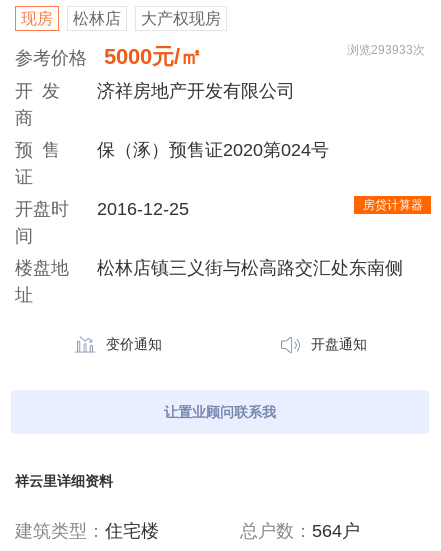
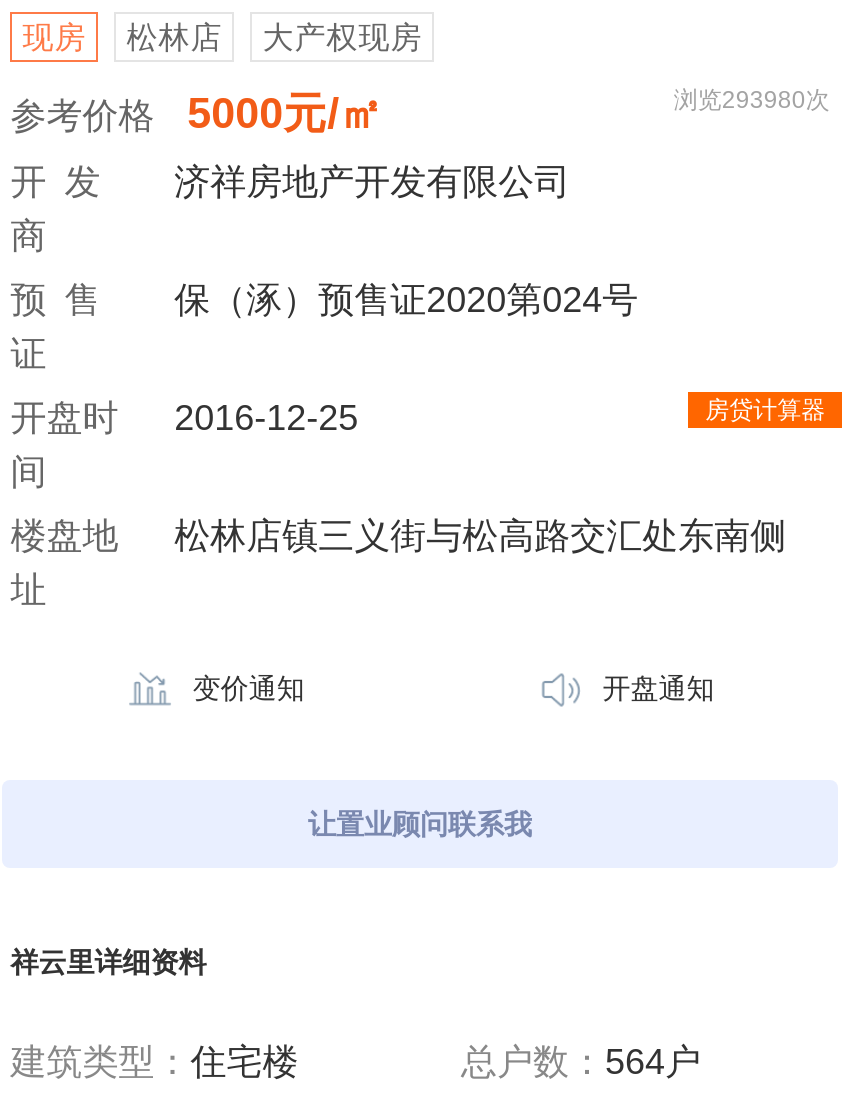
- 浏览293933次
+ 浏览293980次
